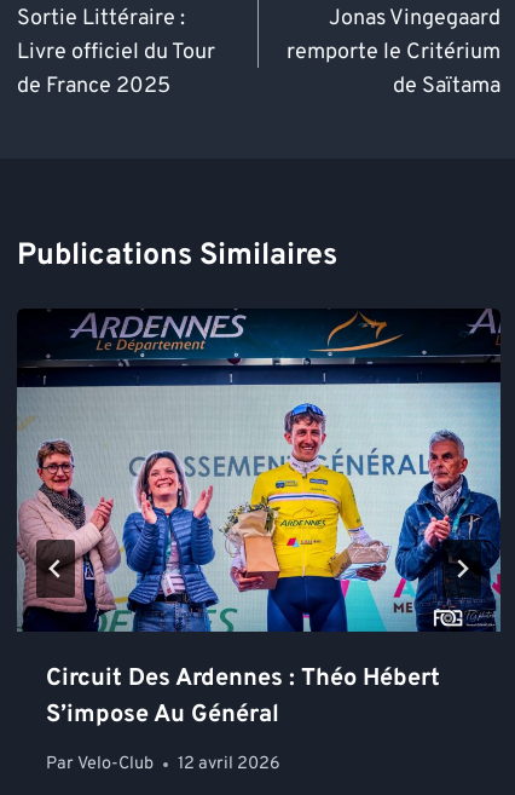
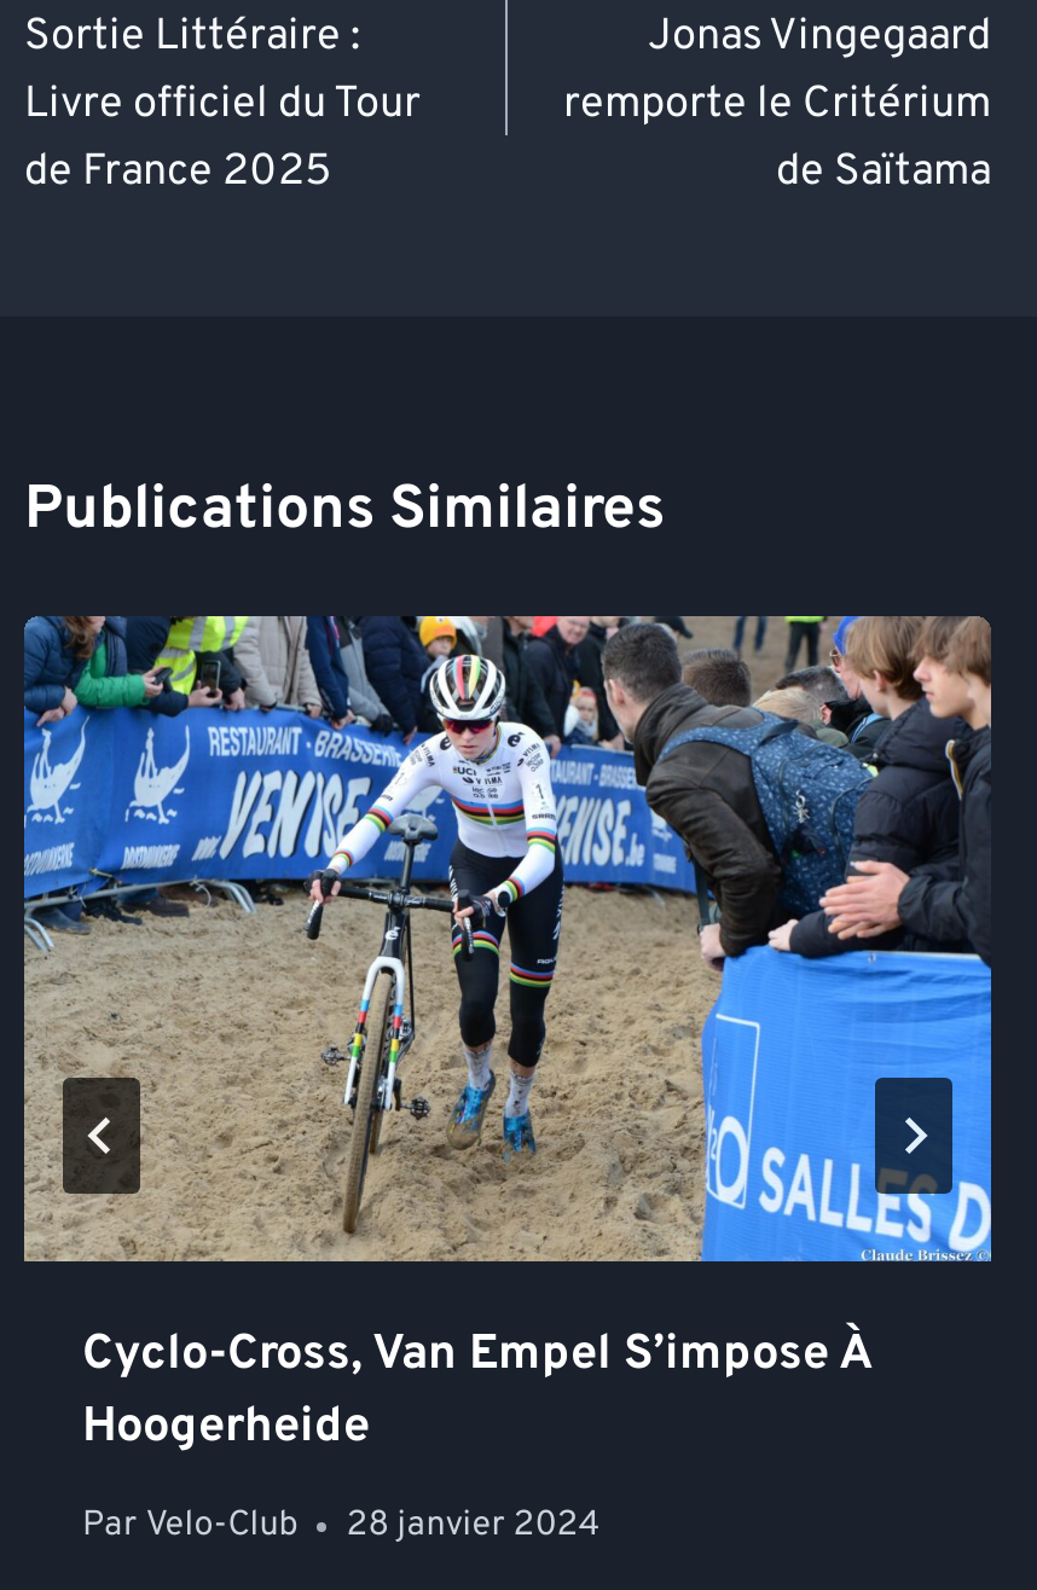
- [image]
- Circuit Des Ardennes : Théo Hébert
- S’impose Au Général
+ [image]
+ Cyclo-Cross, Van Empel S’impose À
+ Hoogerheide

- Par Velo-Club 12 avril 2026
+ Par Velo-Club 28 janvier 2024
